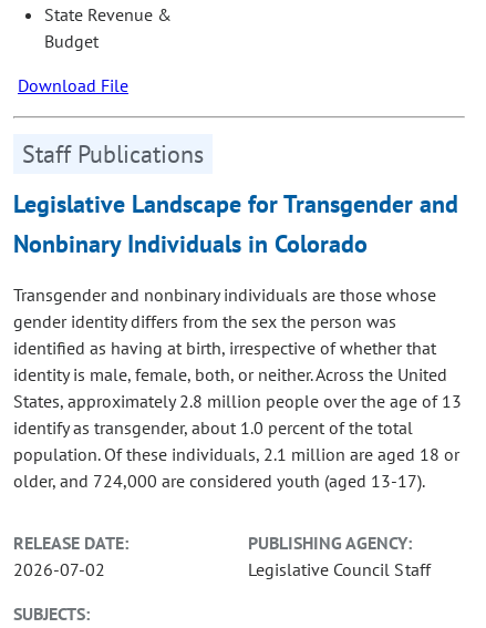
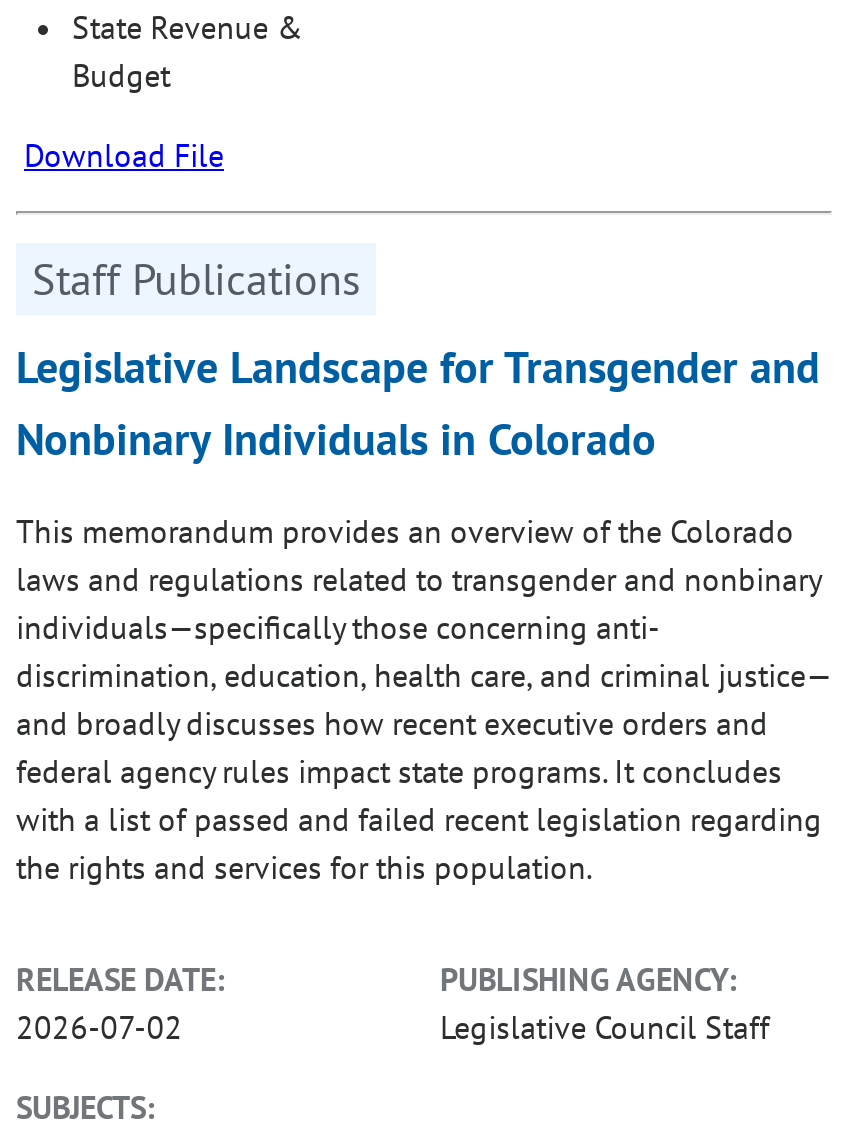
- Transgender and nonbinary individuals are those whose
- gender identity differs from the sex the person was
- identified as having at birth, irrespective of whether that
- identity is male, female, both, or neither. Across the United
- States, approximately 2.8 million people over the age of 13
- identify as transgender, about 1.0 percent of the total
- population. Of these individuals, 2.1 million are aged 18 or
- older, and 724,000 are considered youth (aged 13-17).
+ This memorandum provides an overview of the Colorado
+ laws and regulations related to transgender and nonbinary
+ individuals—specifically those concerning anti-
+ discrimination, education, health care, and criminal justice—
+ and broadly discusses how recent executive orders and
+ federal agency rules impact state programs. It concludes
+ with a list of passed and failed recent legislation regarding
+ the rights and services for this population.
